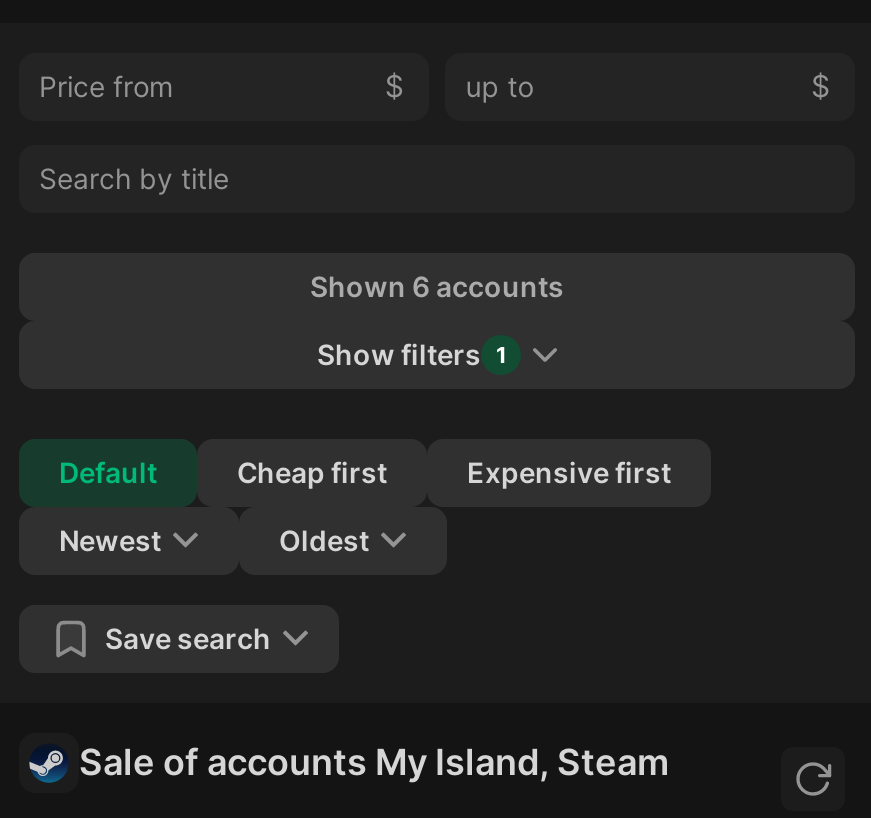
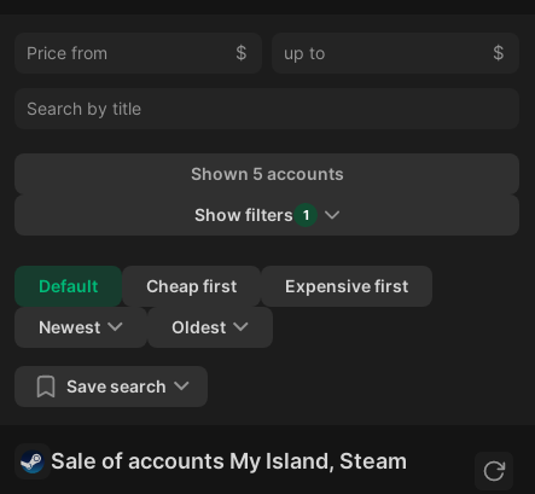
- Shown 6 accounts
+ Shown 5 accounts
